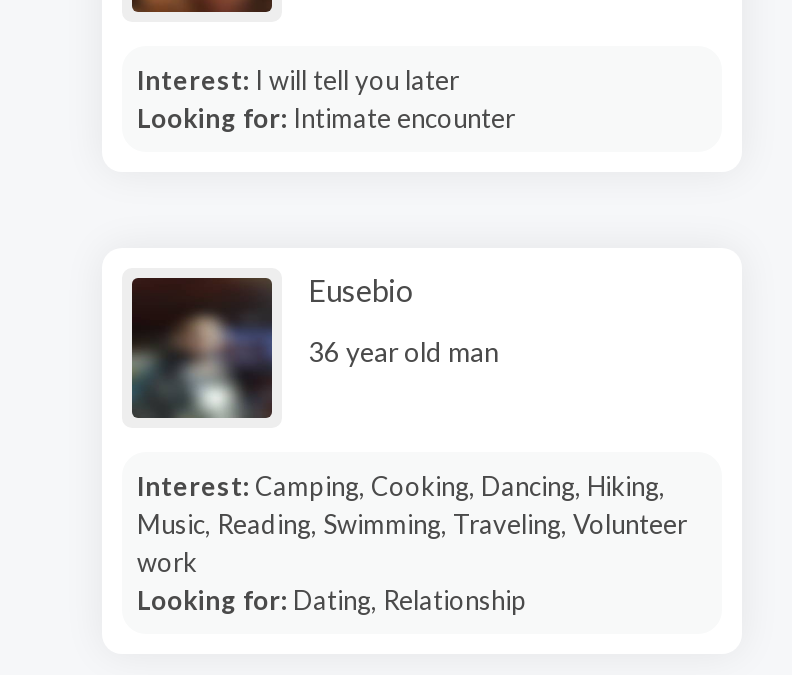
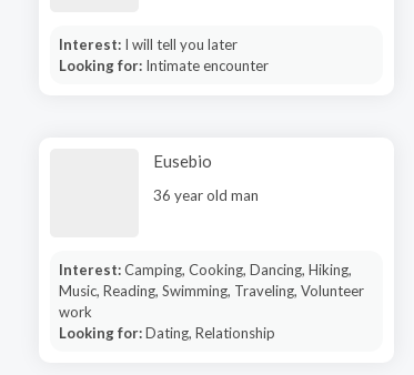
- [image]
